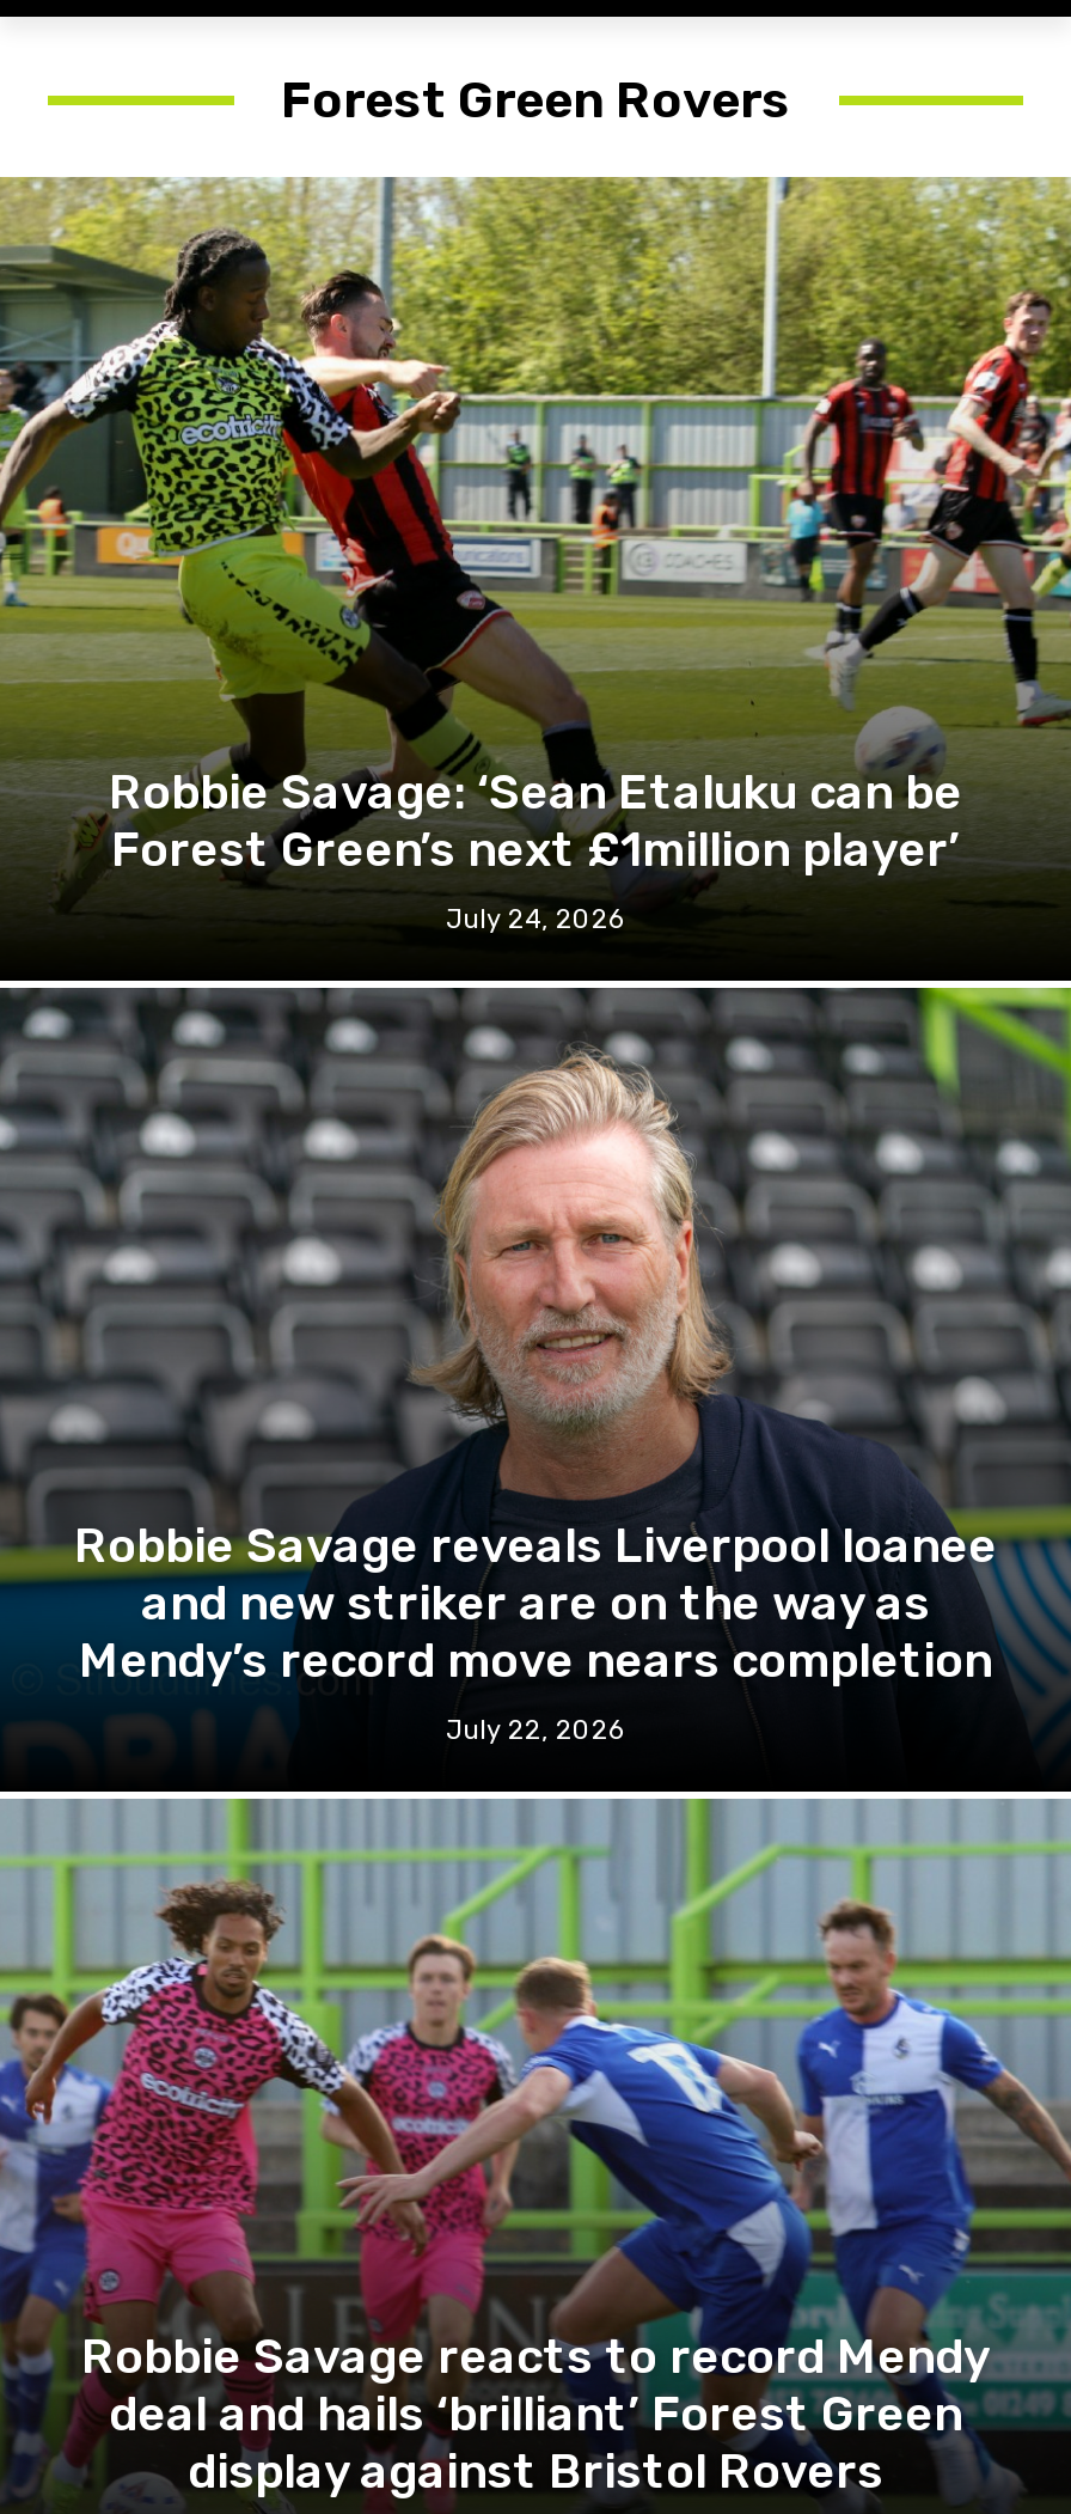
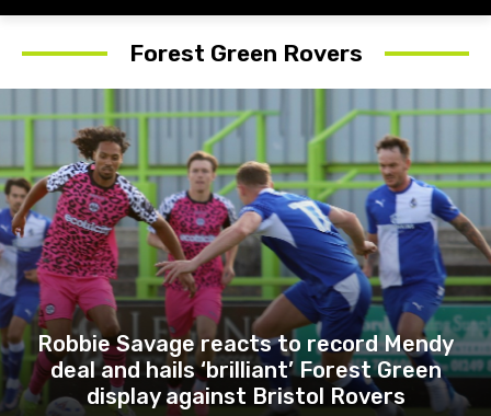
- [image]
- Robbie Savage: ‘Sean Etaluku can be
- Forest Green’s next £1million player’
- July 24, 2026

- [image]
- Robbie Savage reveals Liverpool loanee
- and new striker are on the way as
- Mendy’s record move nears completion
- July 22, 2026
